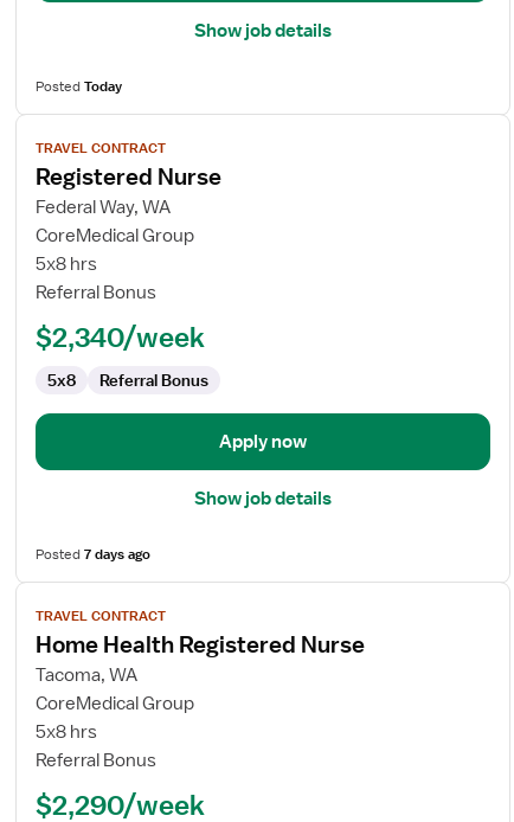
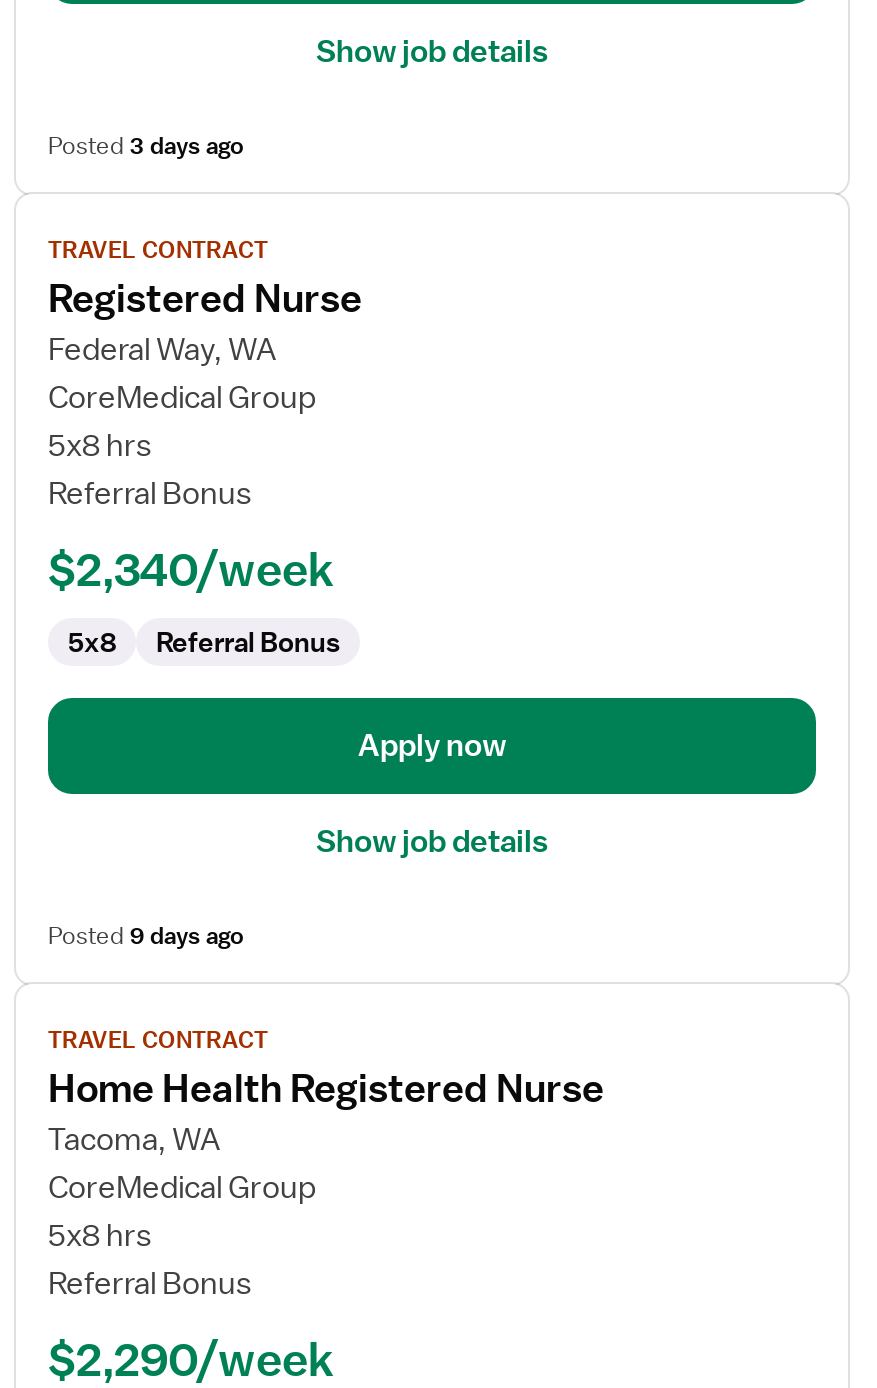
- Posted Today
+ Posted 3 days ago

- Posted 7 days ago
+ Posted 9 days ago
